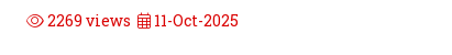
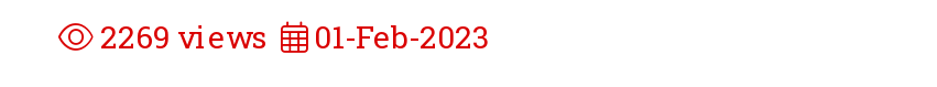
- 2269 views 11-Oct-2025
+ 2269 views 01-Feb-2023
